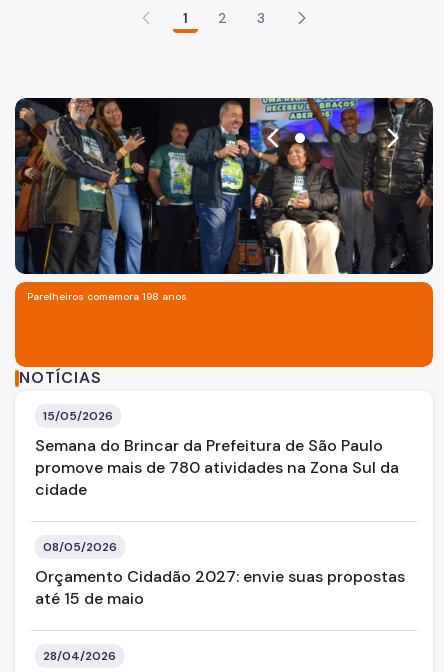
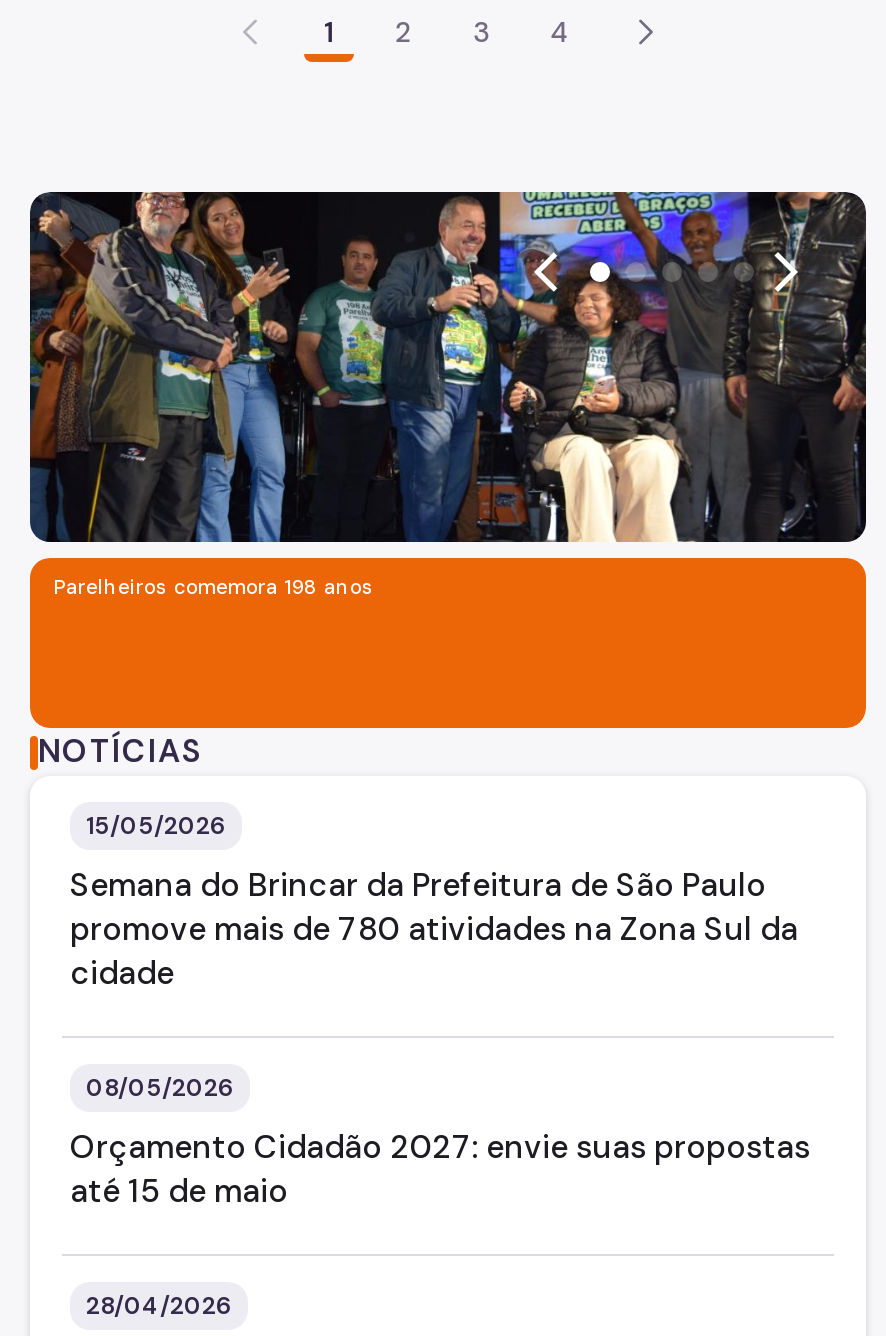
+ 4
